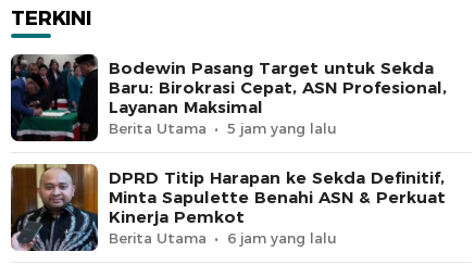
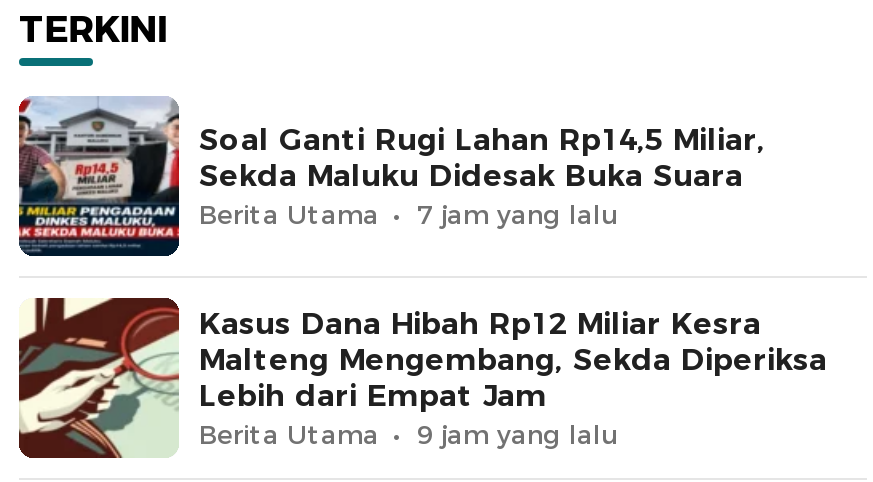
- [image]
- Bodewin Pasang Target untuk Sekda
- Baru: Birokrasi Cepat, ASN Profesional,
- Layanan Maksimal
+ [image]
+ Soal Ganti Rugi Lahan Rp14,5 Miliar,
+ Sekda Maluku Didesak Buka Suara

- Berita Utama 5 jam yang lalu
+ Berita Utama 7 jam yang lalu

- [image]
- DPRD Titip Harapan ke Sekda Definitif,
- Minta Sapulette Benahi ASN & Perkuat
- Kinerja Pemkot
+ [image]
+ Kasus Dana Hibah Rp12 Miliar Kesra
+ Malteng Mengembang, Sekda Diperiksa
+ Lebih dari Empat Jam

- Berita Utama 6 jam yang lalu
+ Berita Utama 9 jam yang lalu
